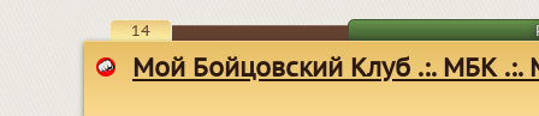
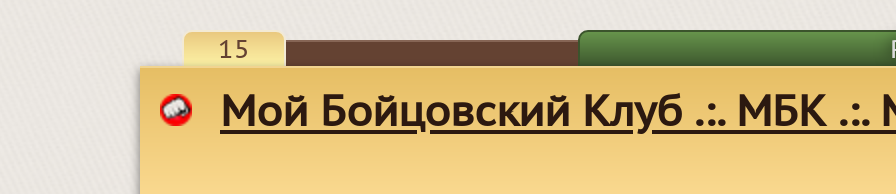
- 14
+ 15
